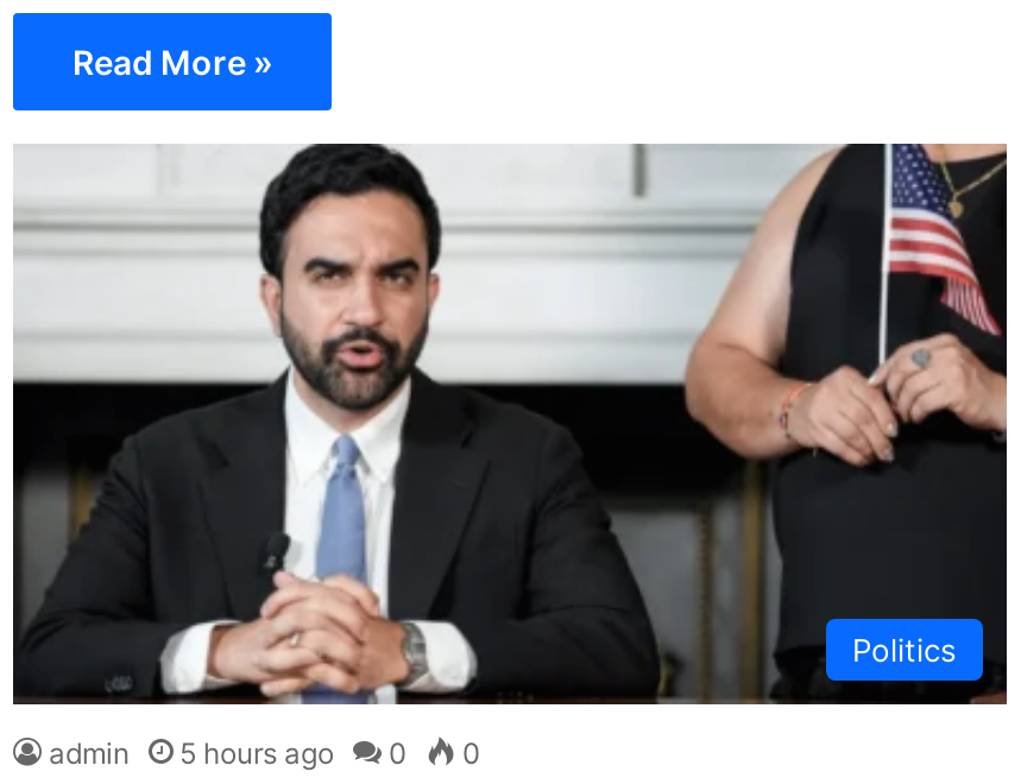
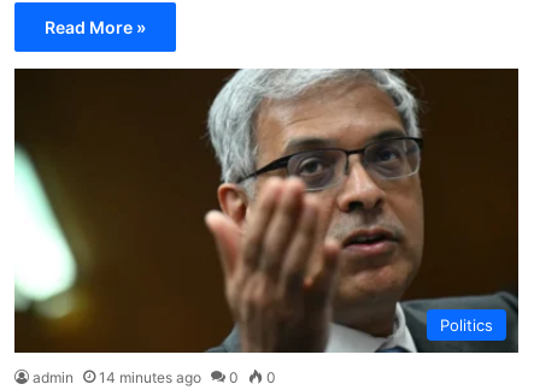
- [image]
- admin 5 hours ago 0 0
+ [image]
+ admin 14 minutes ago 0 0
